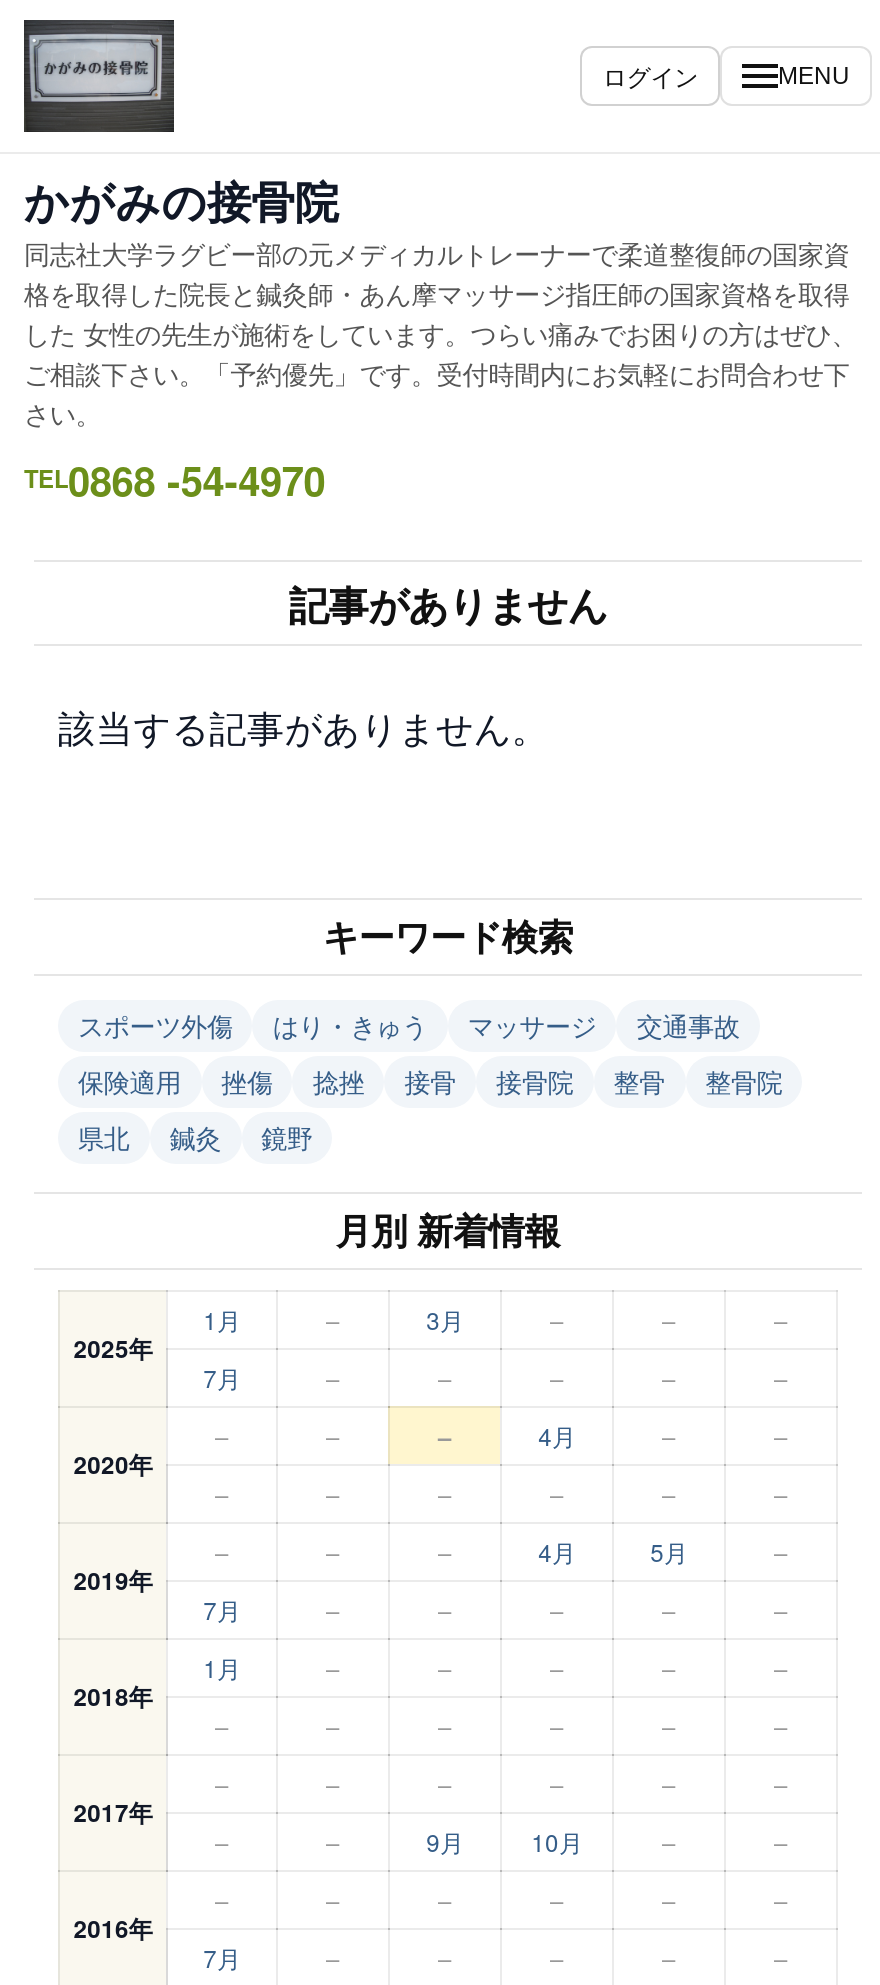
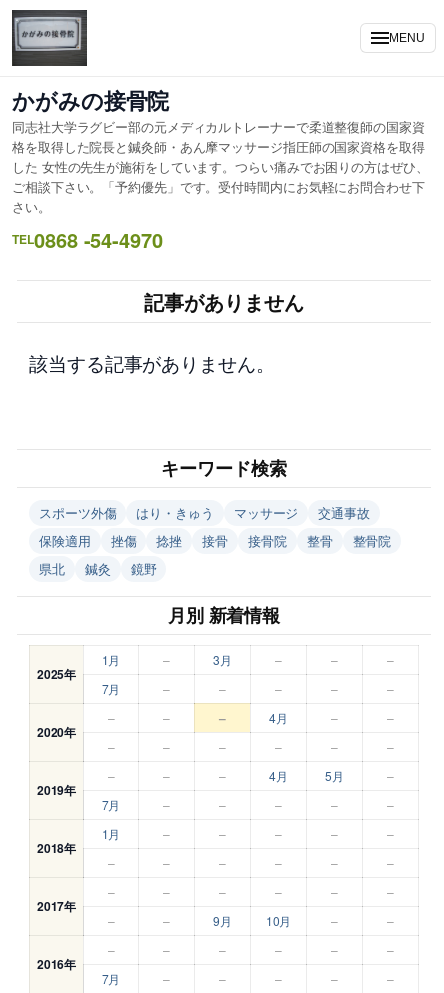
- ログイン
